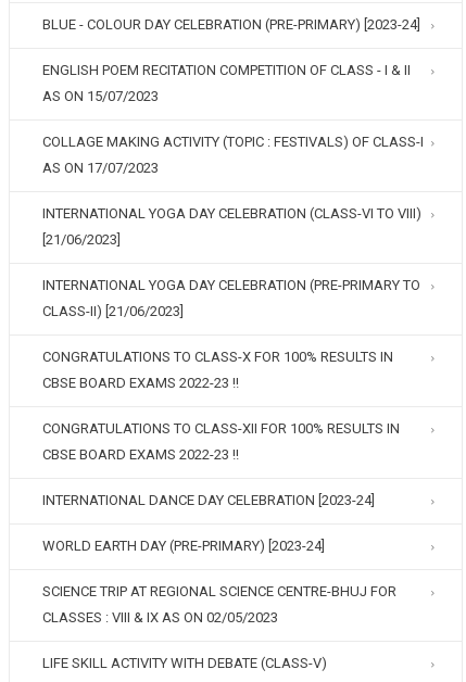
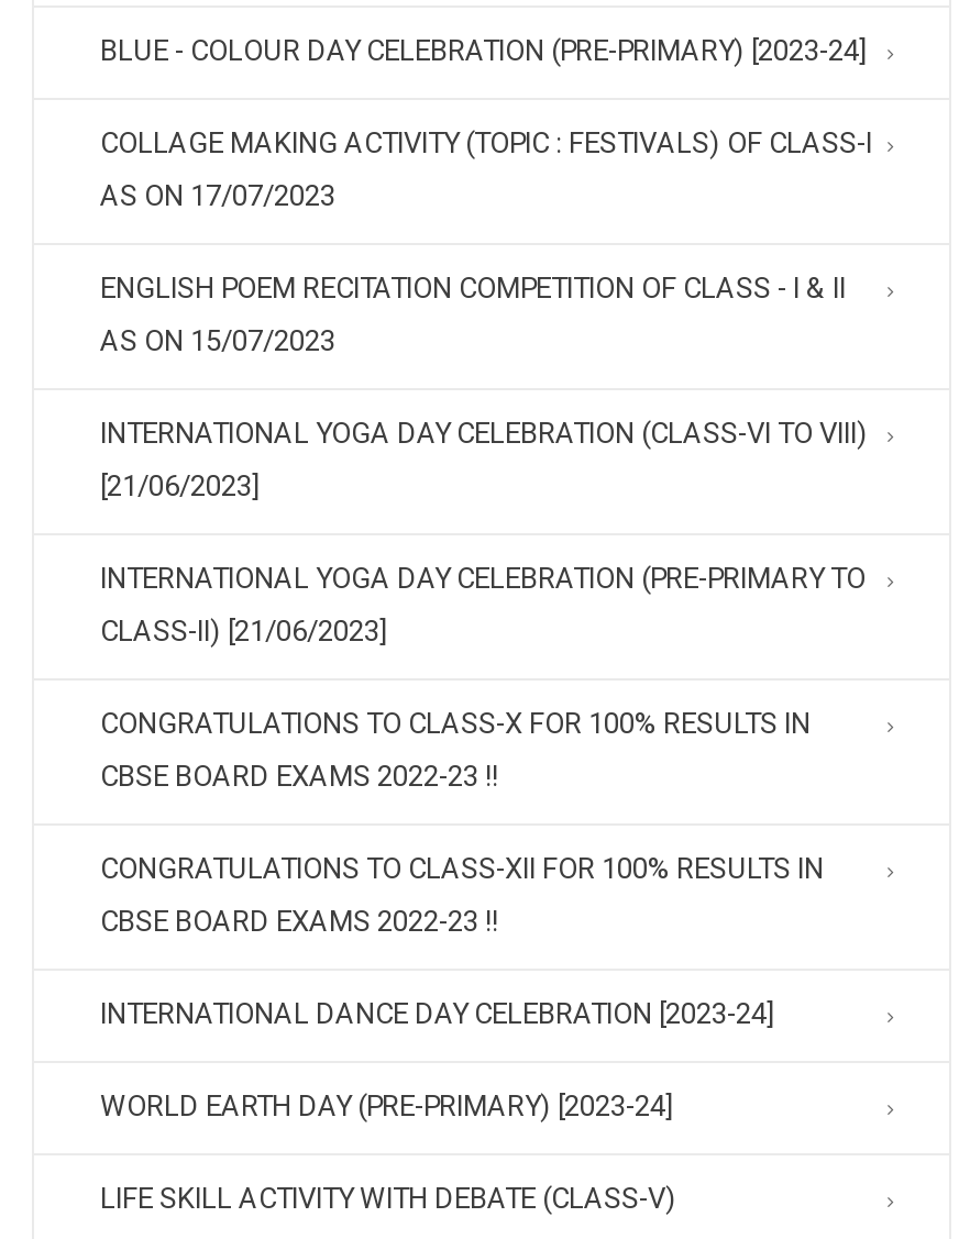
moved down: ENGLISH POEM RECITATION COMPETITION OF CLASS - I & II | AS ON 15/07/2023

moved up: COLLAGE MAKING ACTIVITY (TOPIC : FESTIVALS) OF CLASS-I | AS ON 17/07/2023

- SCIENCE TRIP AT REGIONAL SCIENCE CENTRE-BHUJ FOR
- CLASSES : VIII & IX AS ON 02/05/2023
